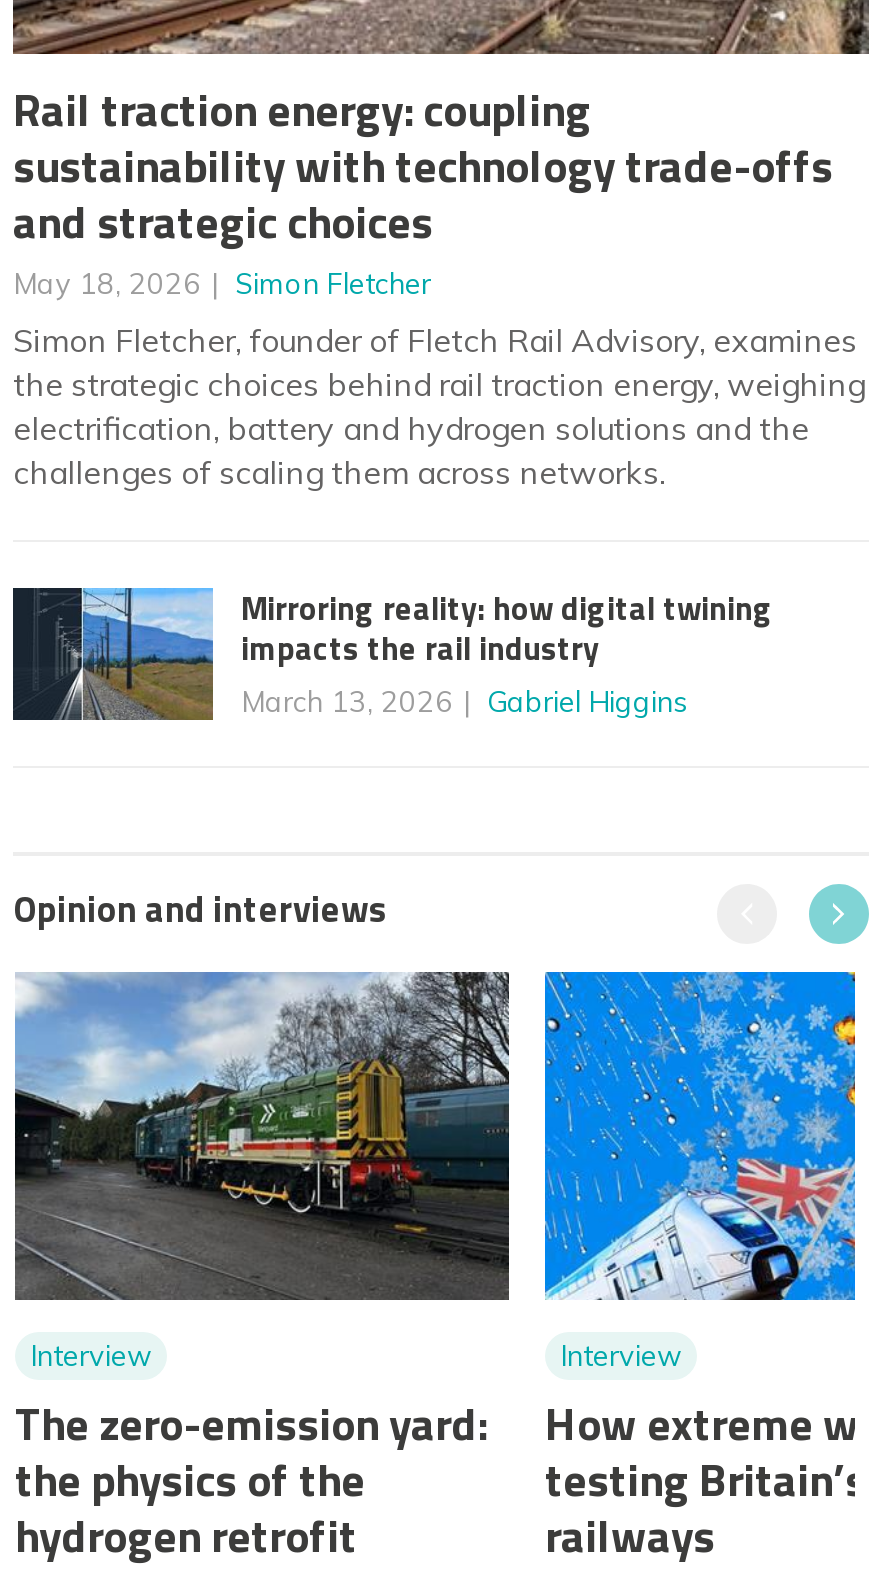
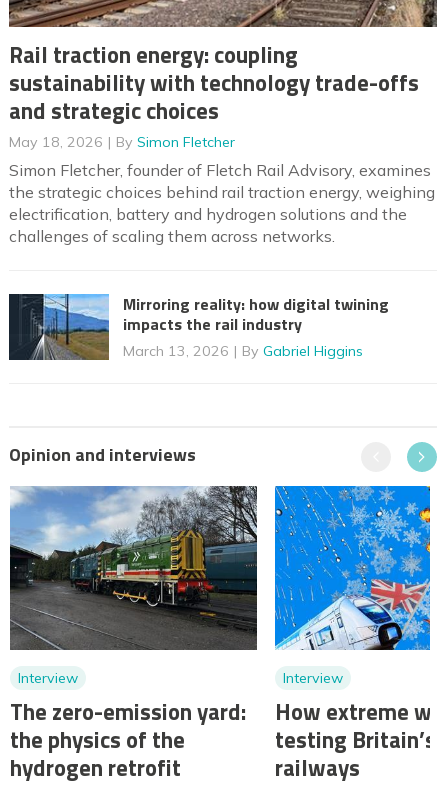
- Simon Fletcher
+ By Simon Fletcher

- Gabriel Higgins
+ By Gabriel Higgins
